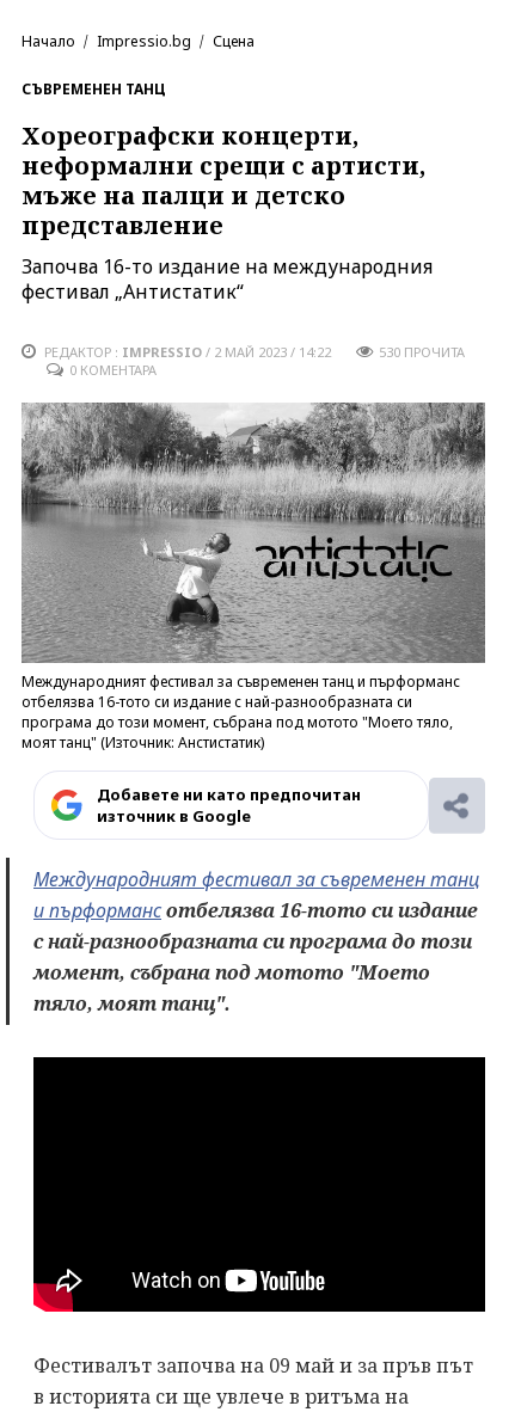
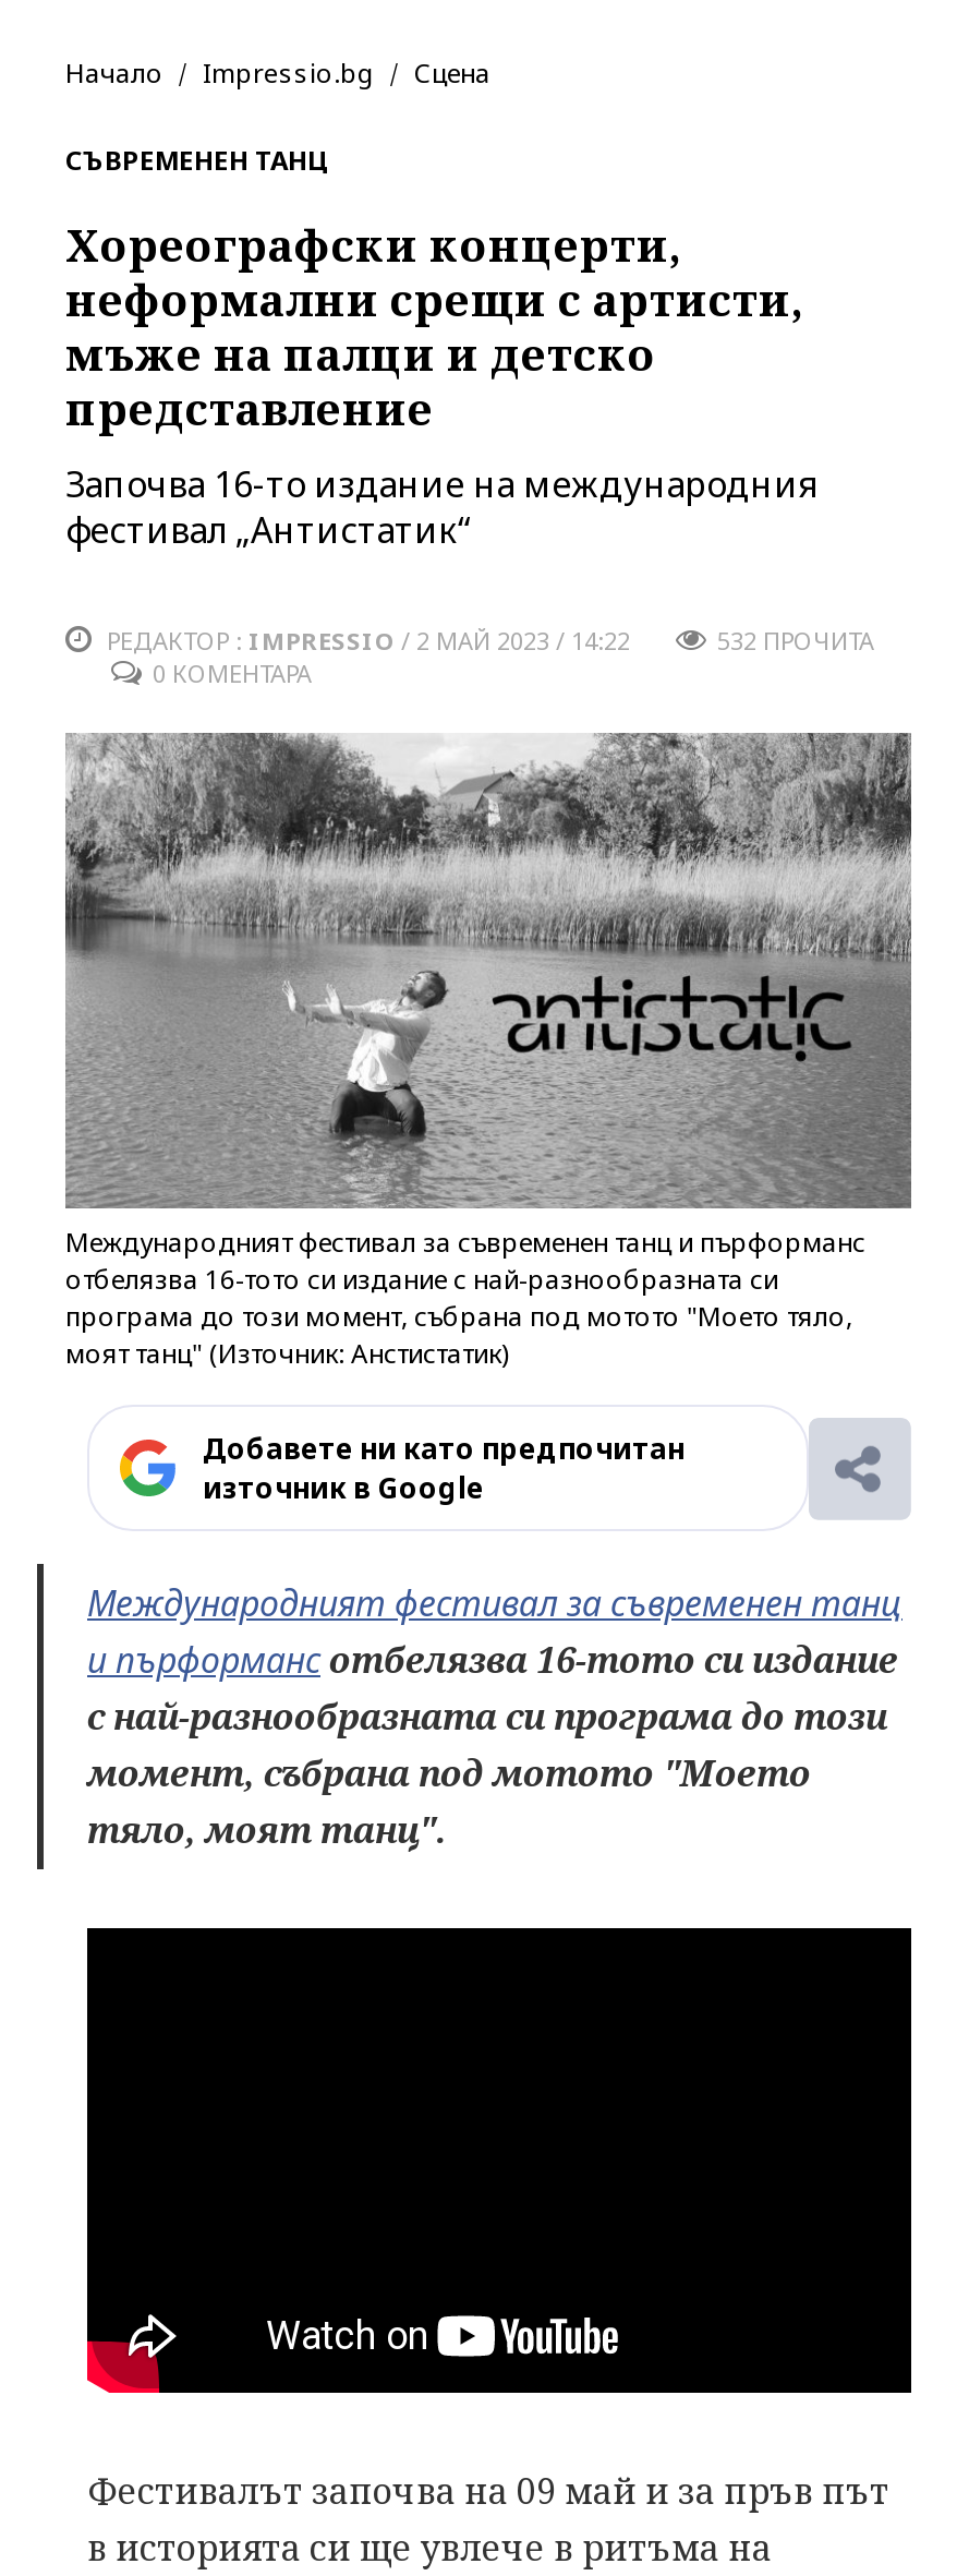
- 530 ПРОЧИТА
+ 532 ПРОЧИТА
